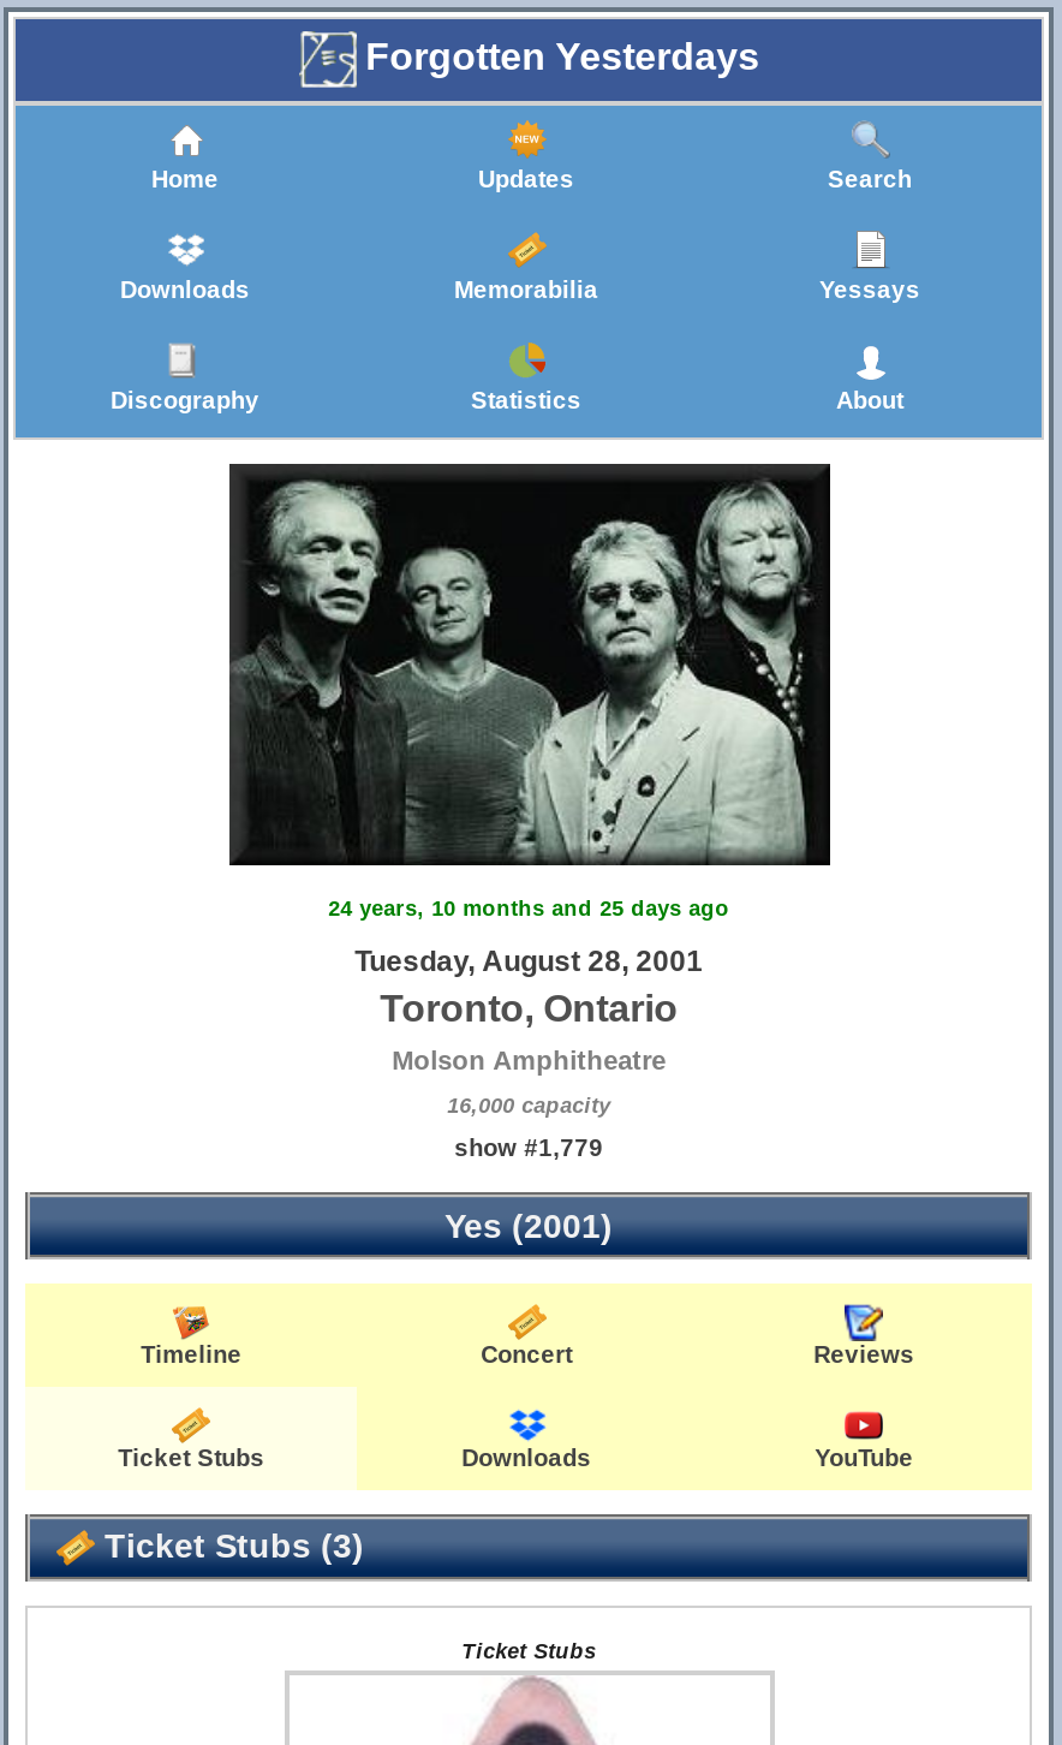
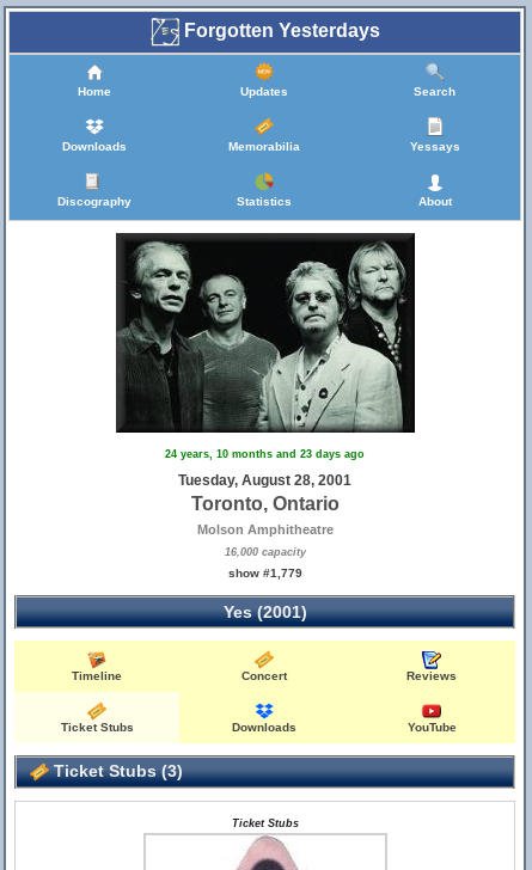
- 24 years, 10 months and 25 days ago
+ 24 years, 10 months and 23 days ago
